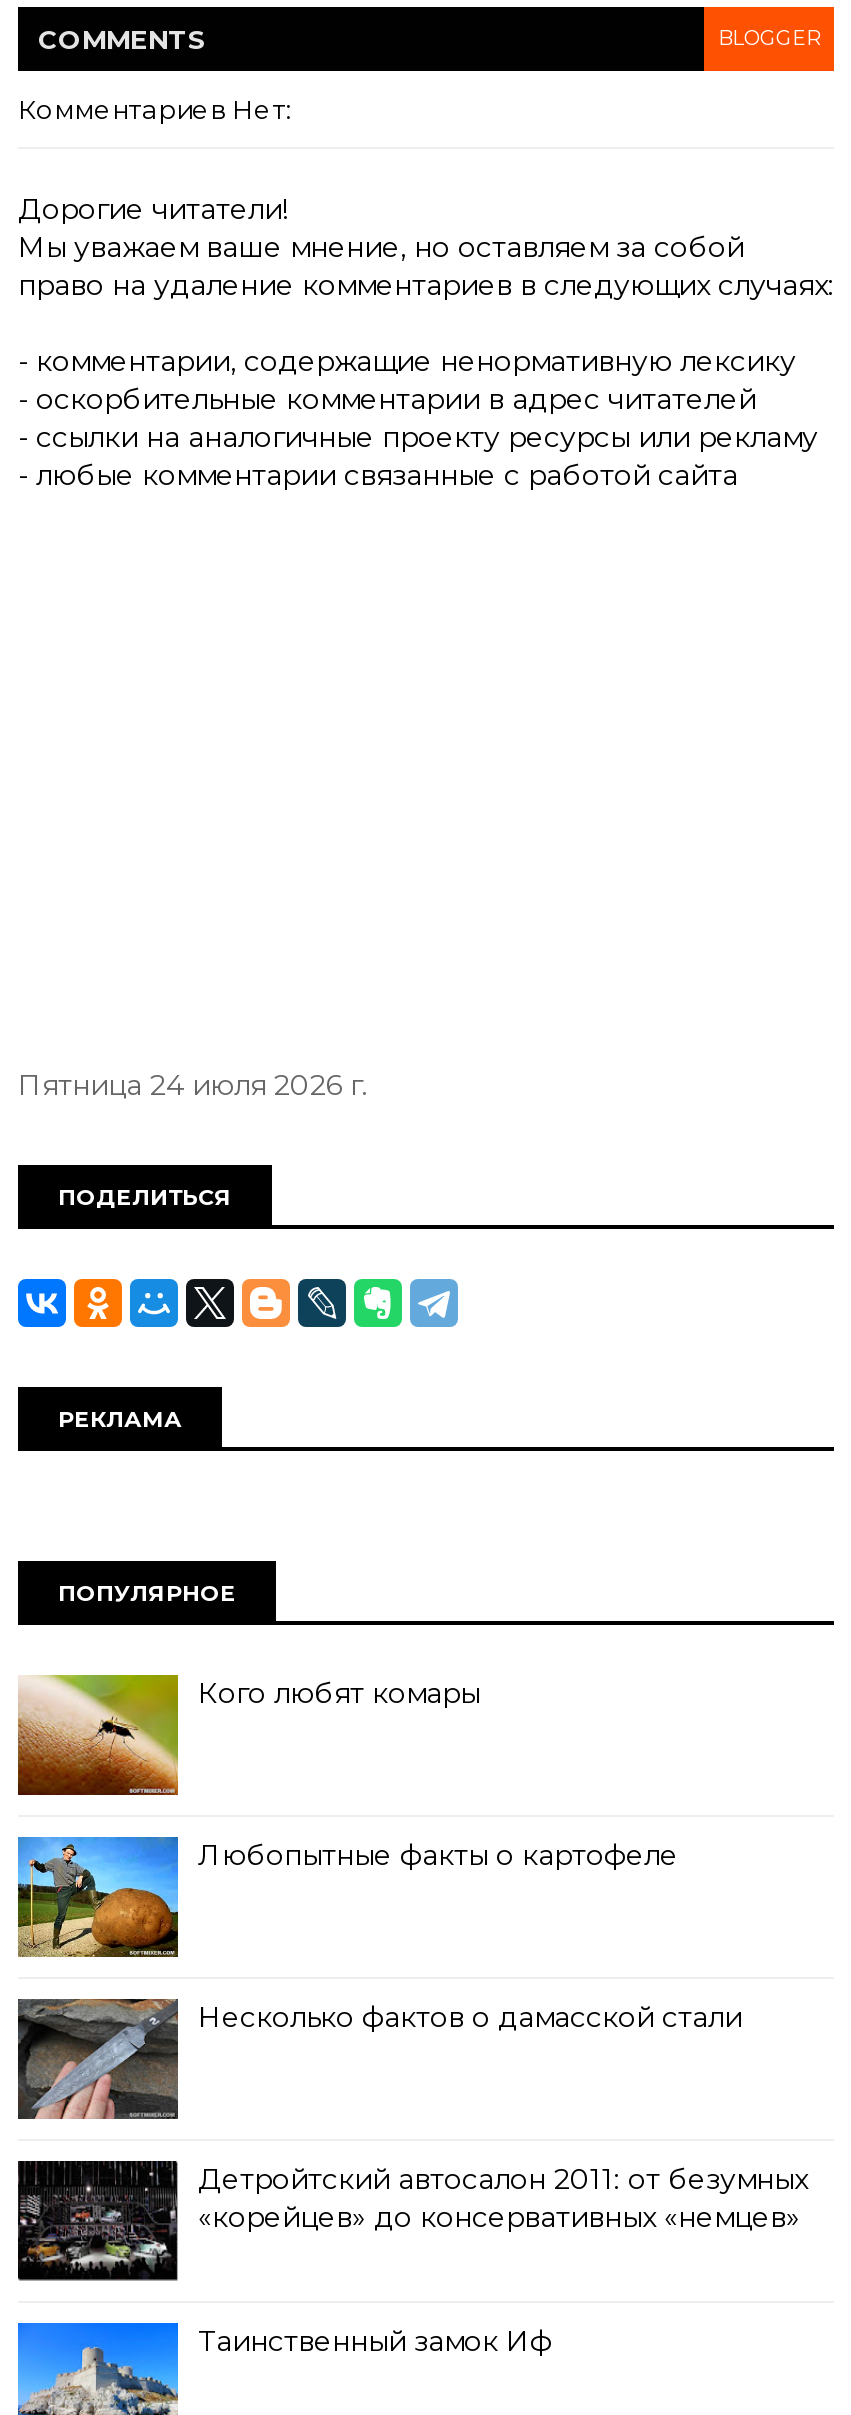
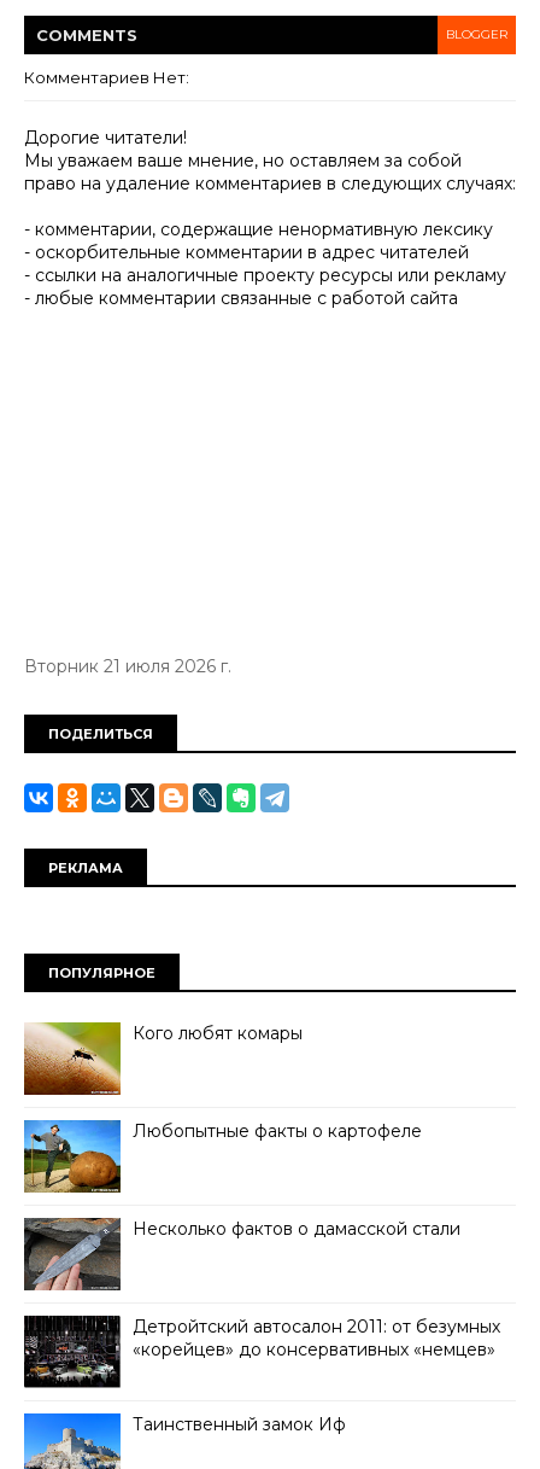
- Пятница 24 июля 2026 г.
+ Вторник 21 июля 2026 г.
